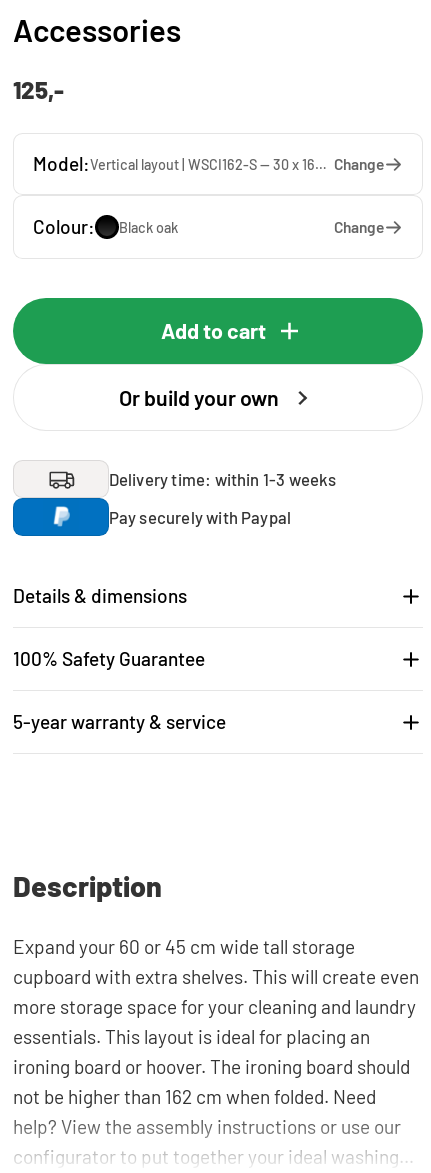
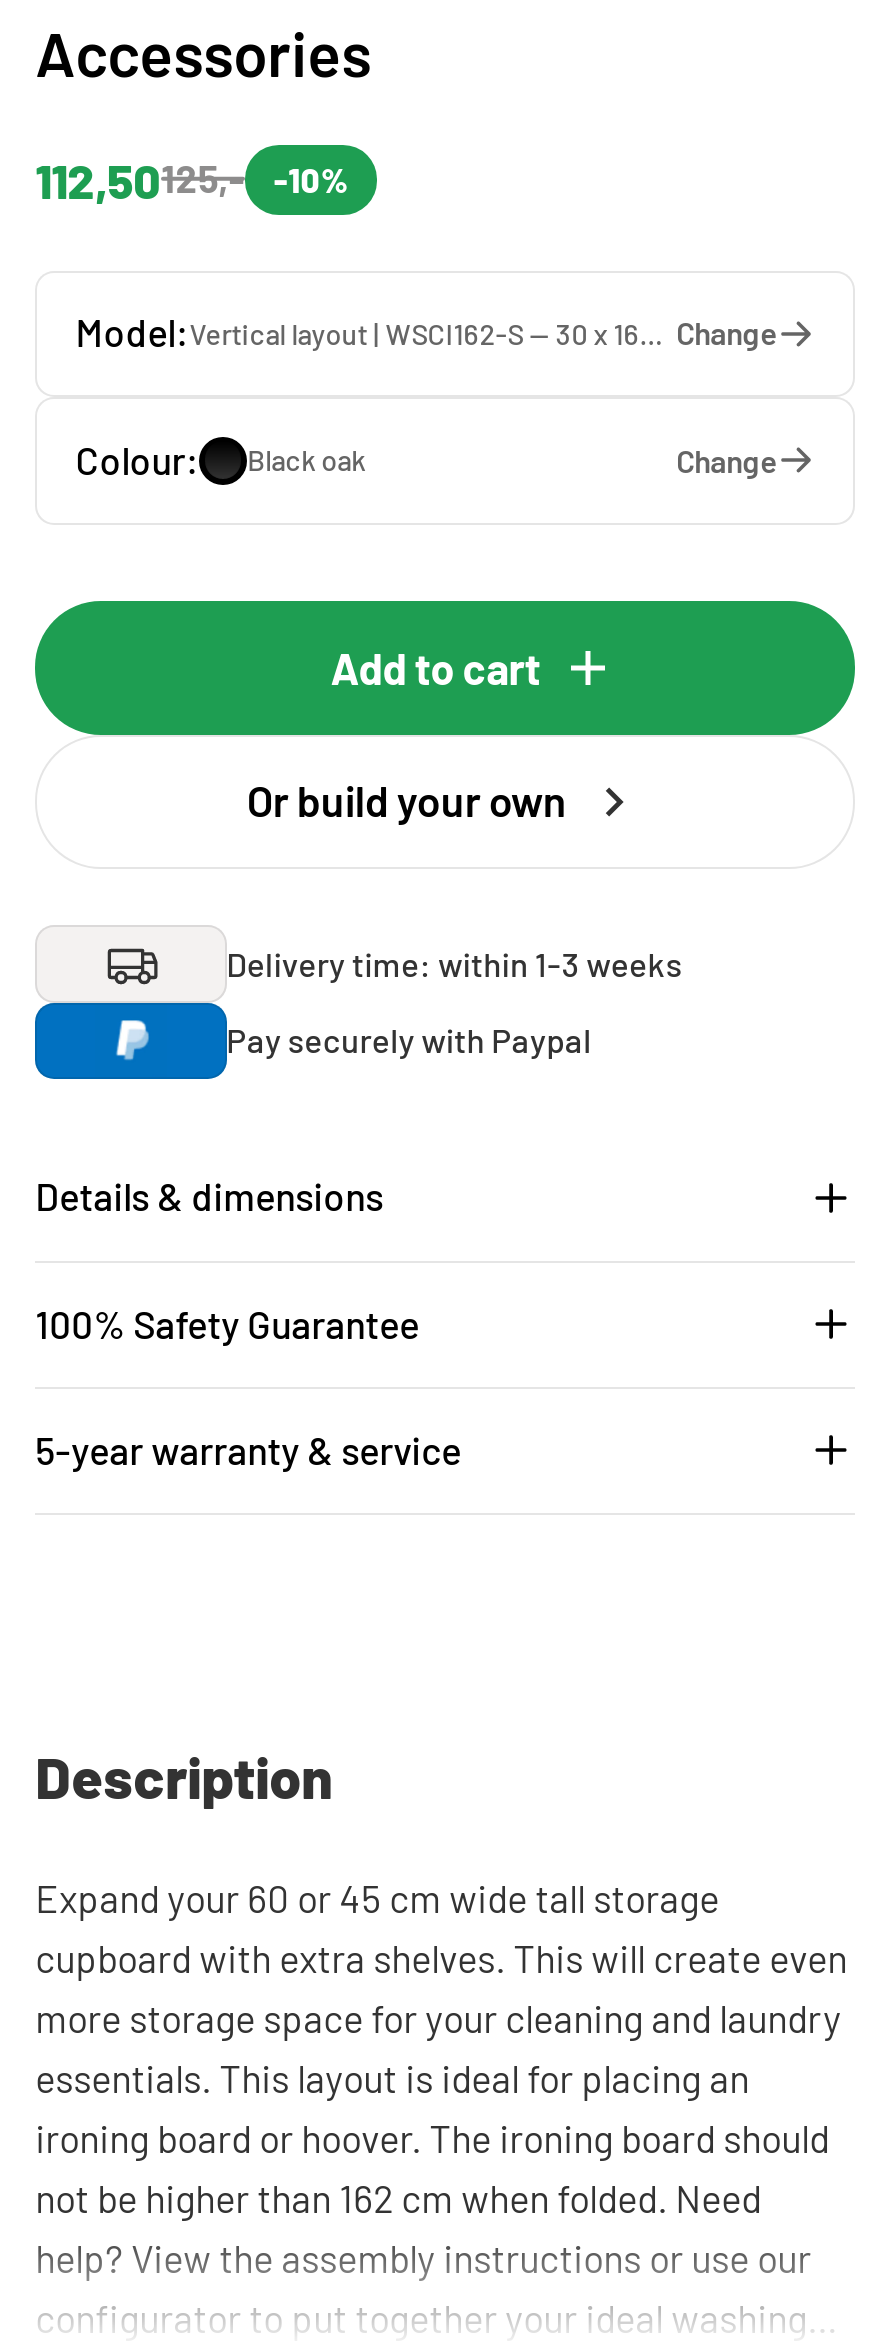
- 125,-
+ 112,50125,-
+ -10%
